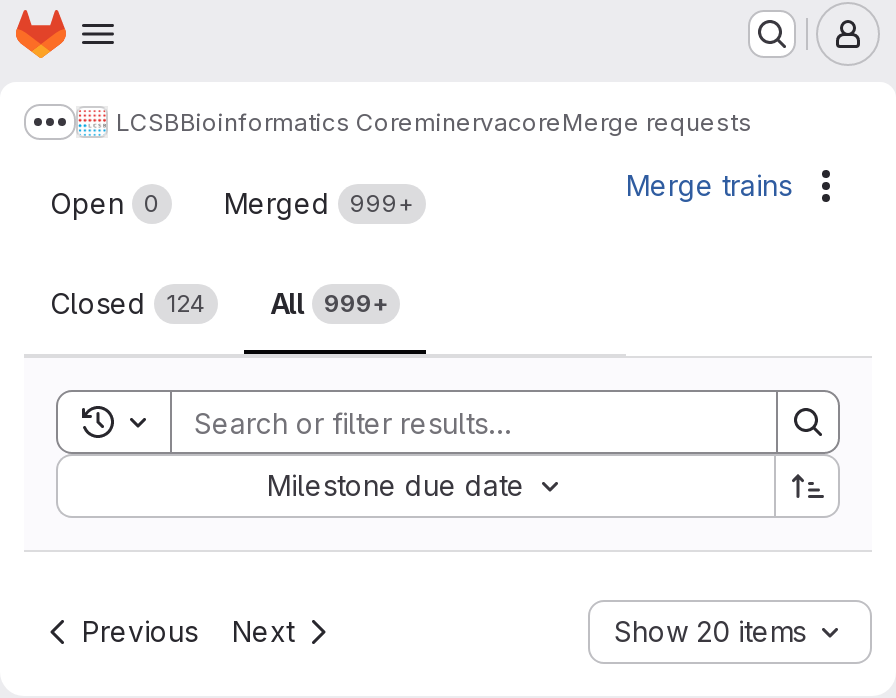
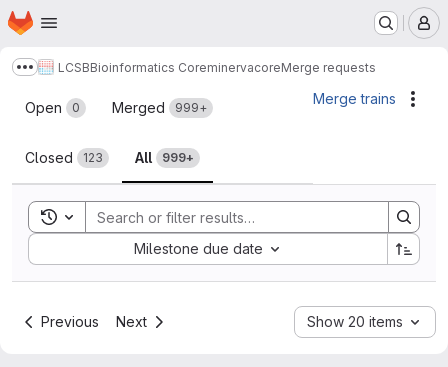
- Closed 124
+ Closed 123
